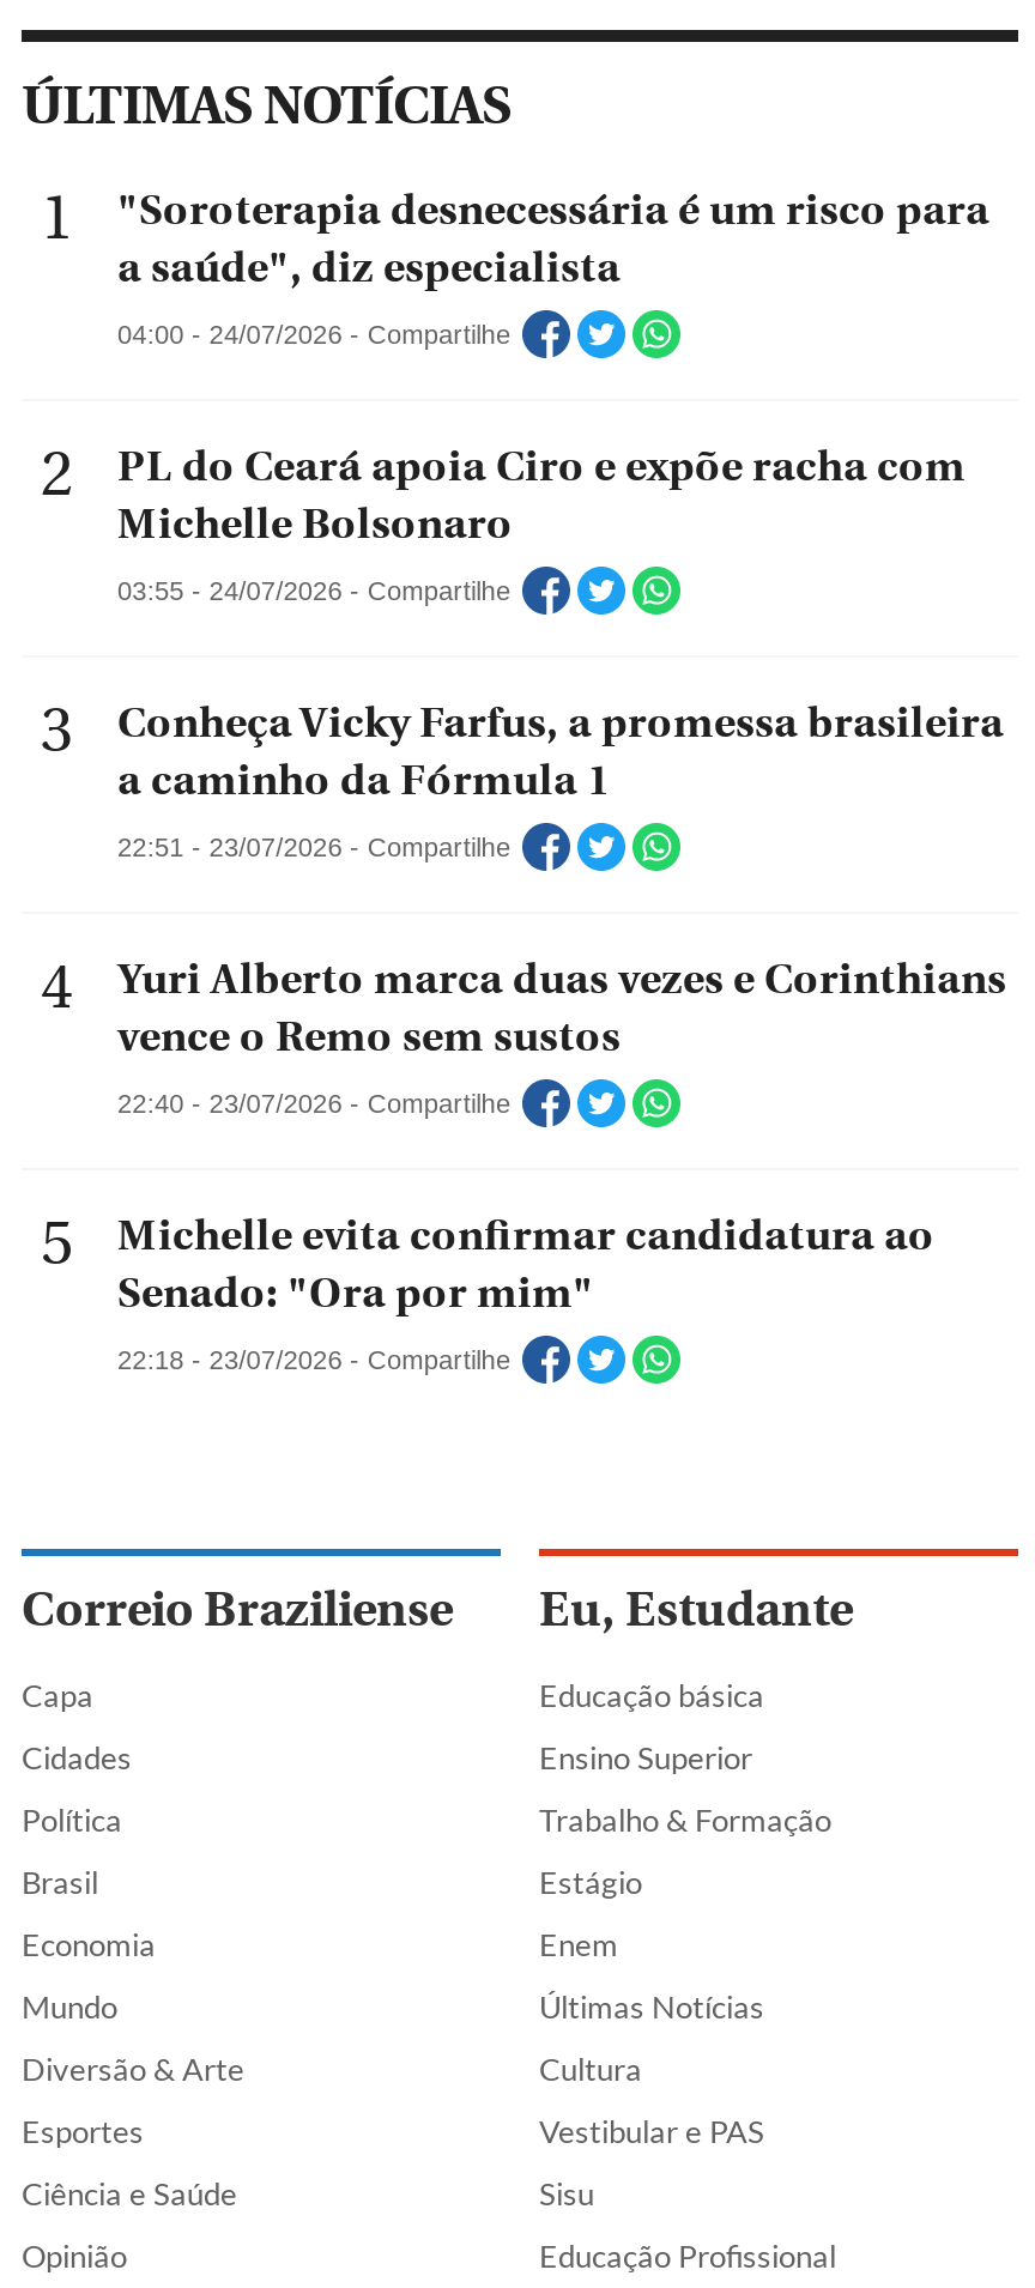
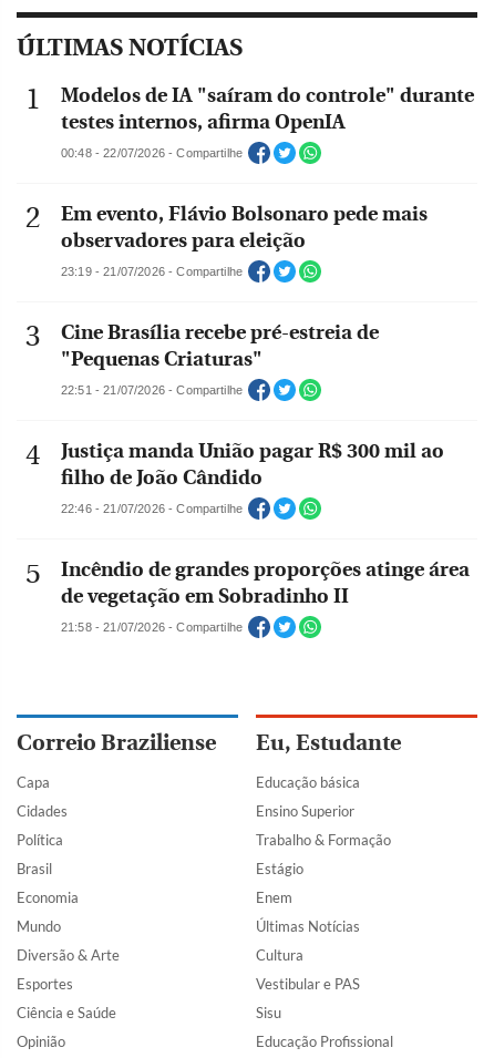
- "Soroterapia desnecessária é um risco para
- a saúde", diz especialista
+ Modelos de IA "saíram do controle" durante
+ testes internos, afirma OpenIA

- 04:00 - 24/07/2026 - Compartilhe
+ 00:48 - 22/07/2026 - Compartilhe

- PL do Ceará apoia Ciro e expõe racha com
- Michelle Bolsonaro
+ Em evento, Flávio Bolsonaro pede mais
+ observadores para eleição

- 03:55 - 24/07/2026 - Compartilhe
+ 23:19 - 21/07/2026 - Compartilhe

- Conheça Vicky Farfus, a promessa brasileira
- a caminho da Fórmula 1
+ Cine Brasília recebe pré-estreia de
+ "Pequenas Criaturas"

- 22:51 - 23/07/2026 - Compartilhe
+ 22:51 - 21/07/2026 - Compartilhe

- Yuri Alberto marca duas vezes e Corinthians
- vence o Remo sem sustos
+ Justiça manda União pagar R$ 300 mil ao
+ filho de João Cândido

- 22:40 - 23/07/2026 - Compartilhe
+ 22:46 - 21/07/2026 - Compartilhe

- Michelle evita confirmar candidatura ao
- Senado: "Ora por mim"
+ Incêndio de grandes proporções atinge área
+ de vegetação em Sobradinho II

- 22:18 - 23/07/2026 - Compartilhe
+ 21:58 - 21/07/2026 - Compartilhe
